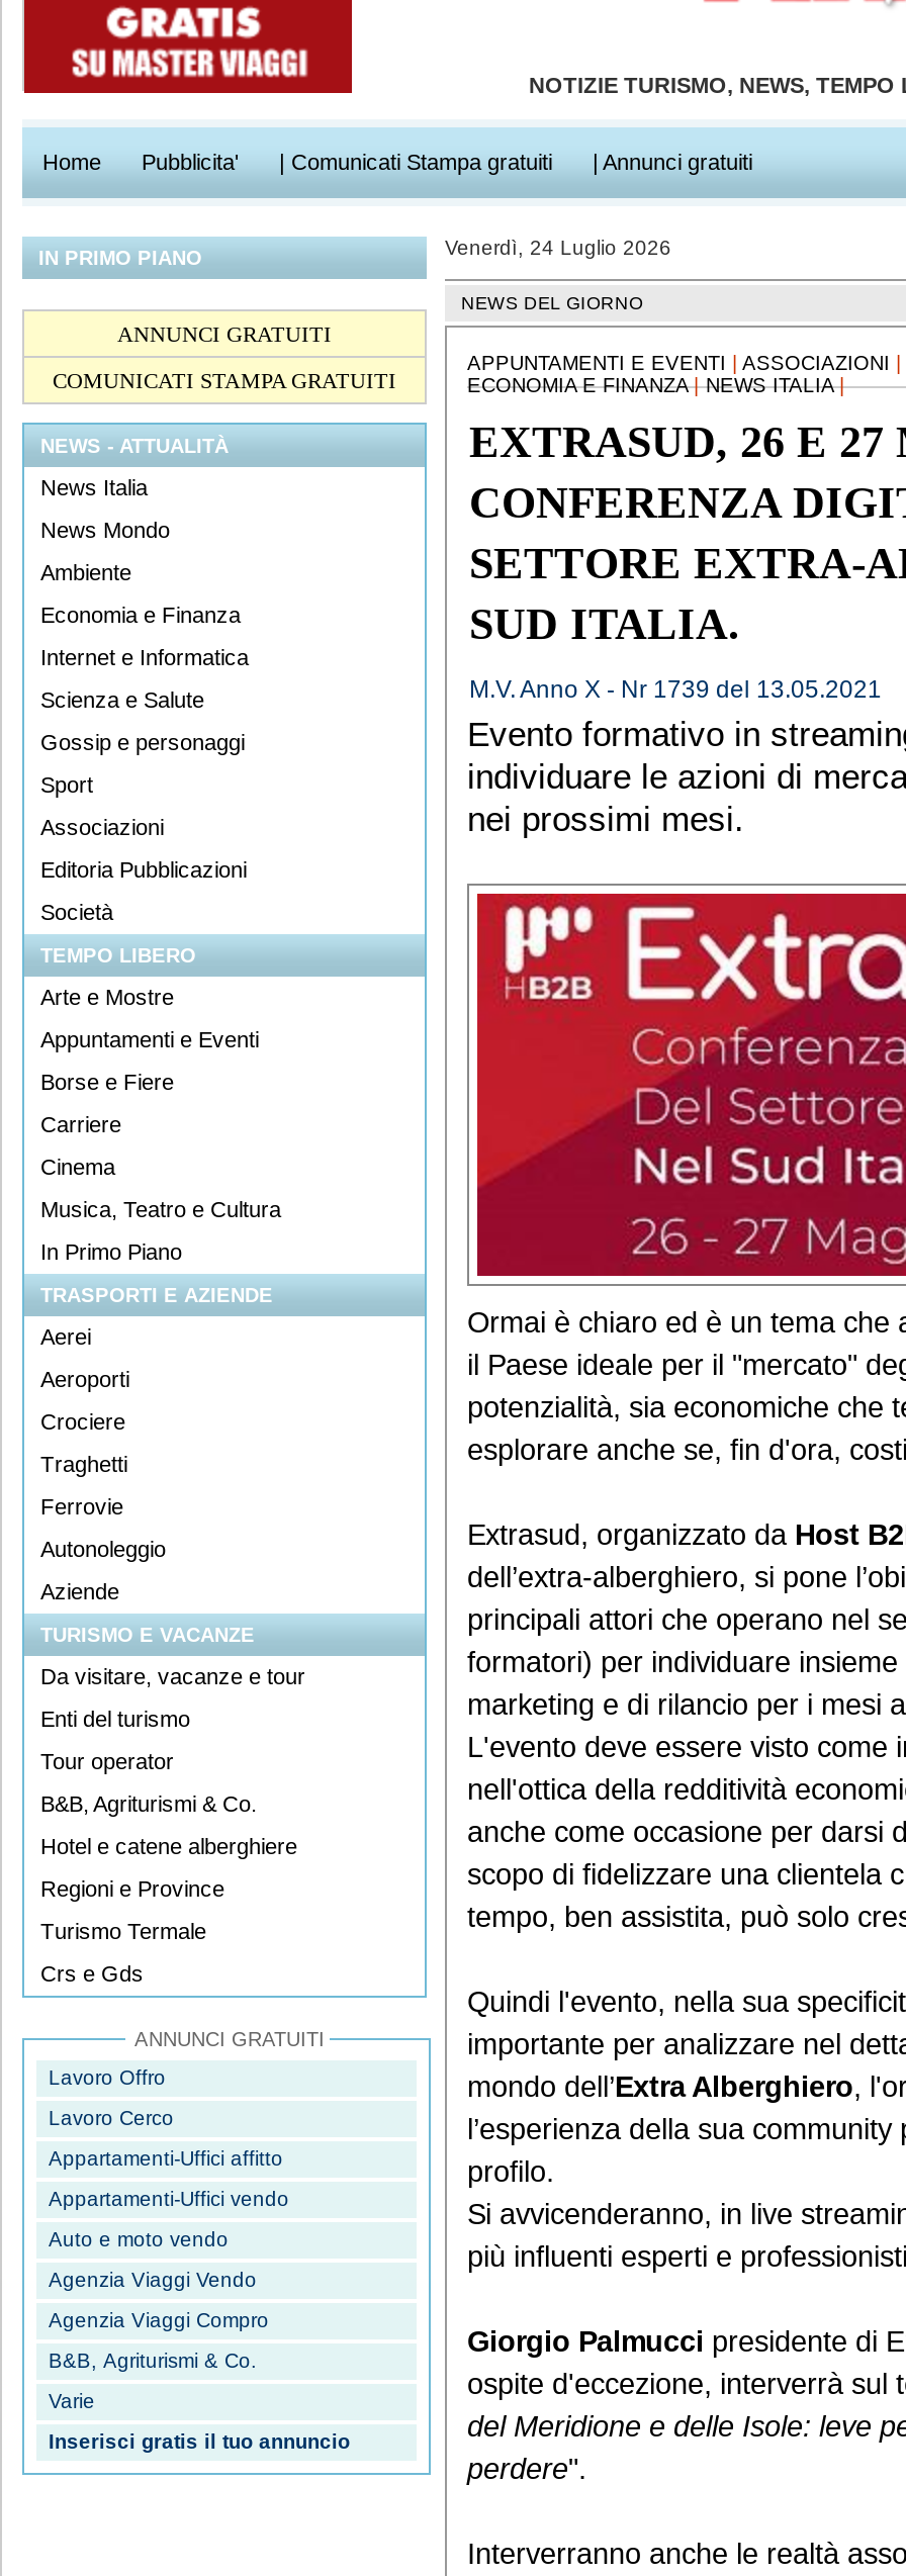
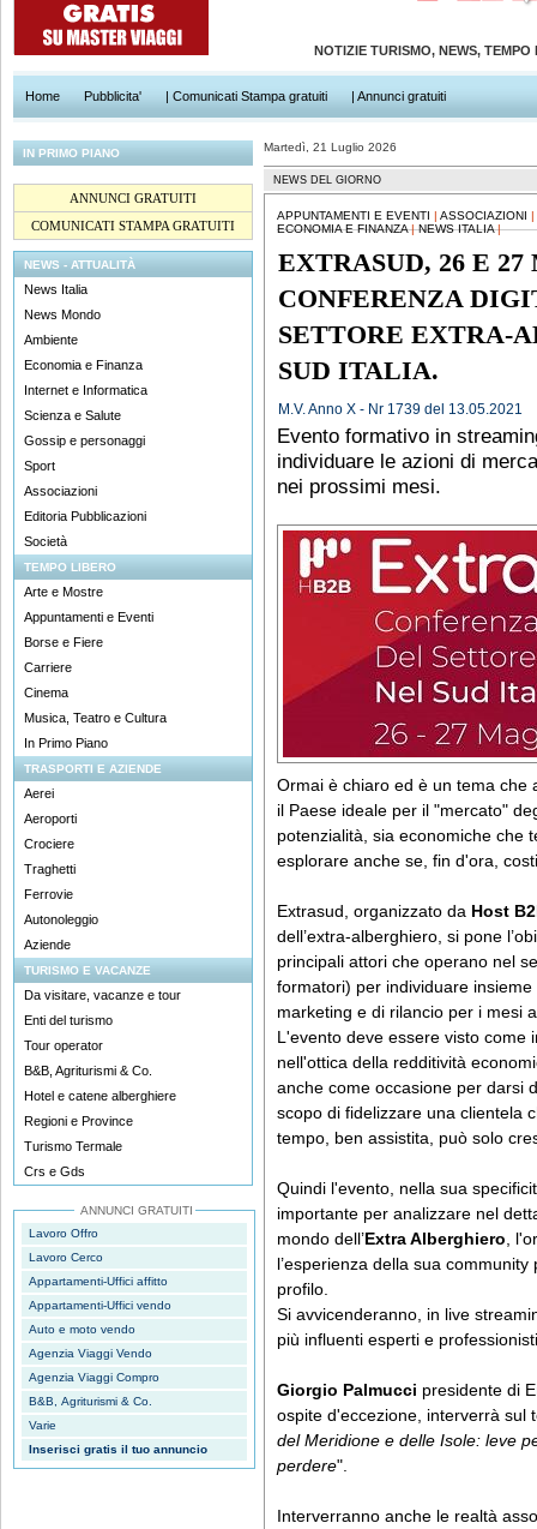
- Venerdì, 24 Luglio 2026
+ Martedì, 21 Luglio 2026
